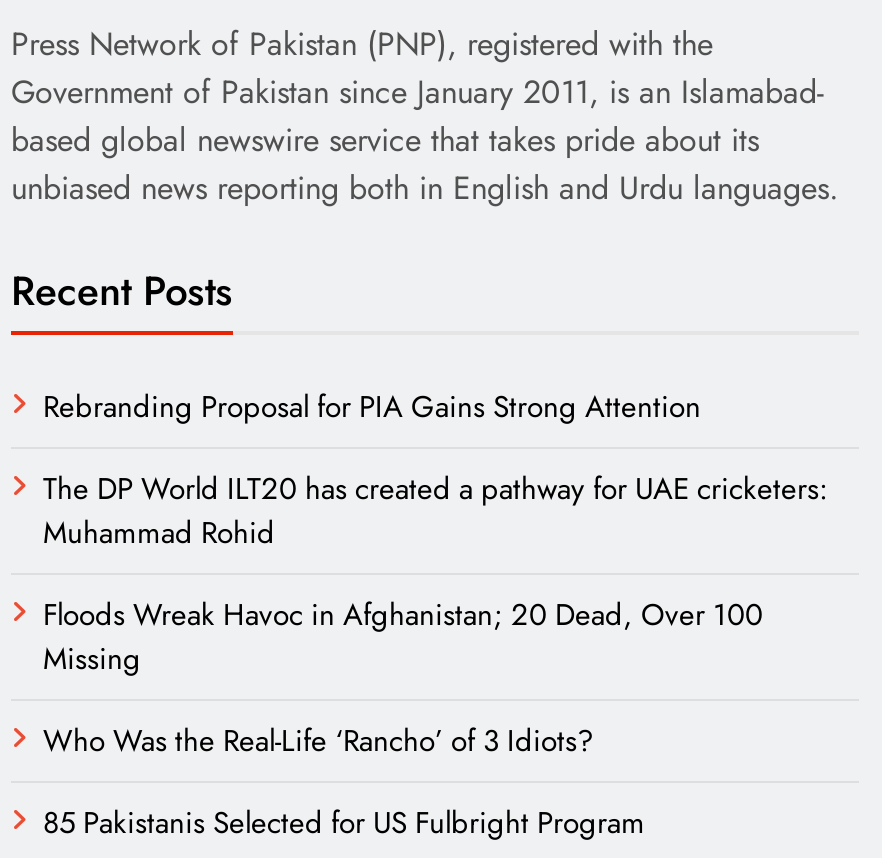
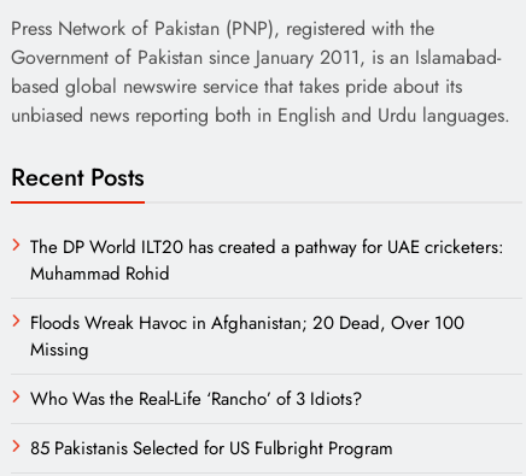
- Rebranding Proposal for PIA Gains Strong Attention
